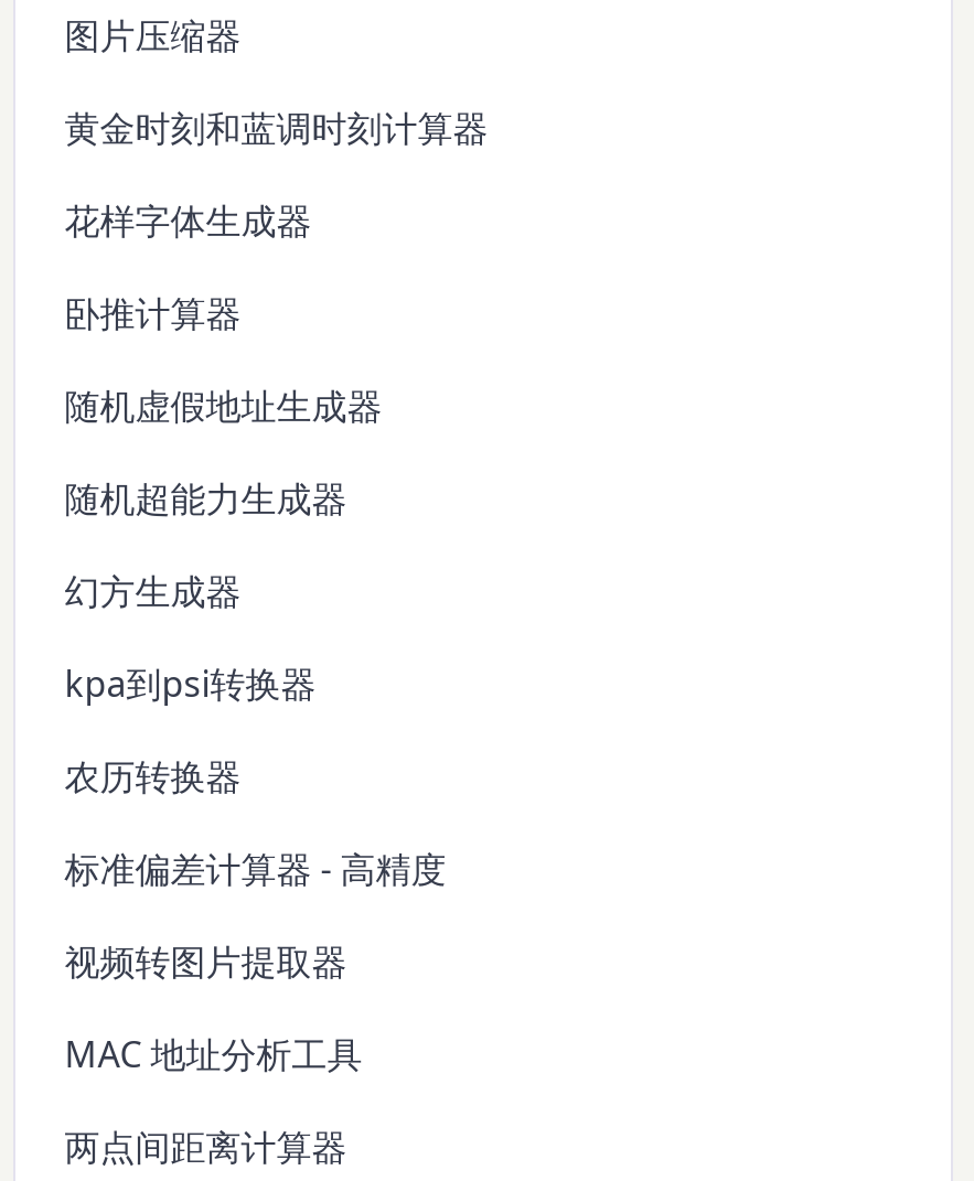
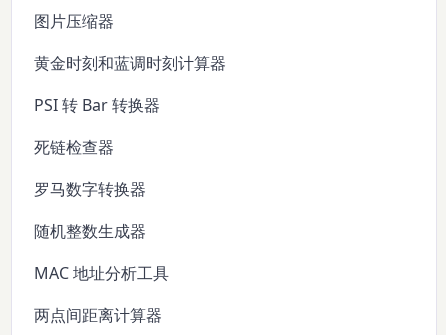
- 花样字体生成器
- 卧推计算器
- 随机虚假地址生成器
- 随机超能力生成器
- 幻方生成器
- kpa到psi转换器
- 农历转换器
- 标准偏差计算器 - 高精度
- 视频转图片提取器
+ PSI 转 Bar 转换器
+ 死链检查器
+ 罗马数字转换器
+ 随机整数生成器
